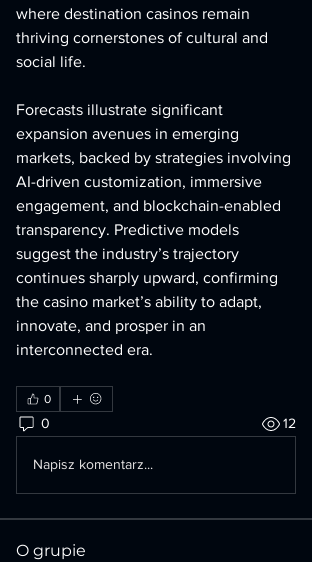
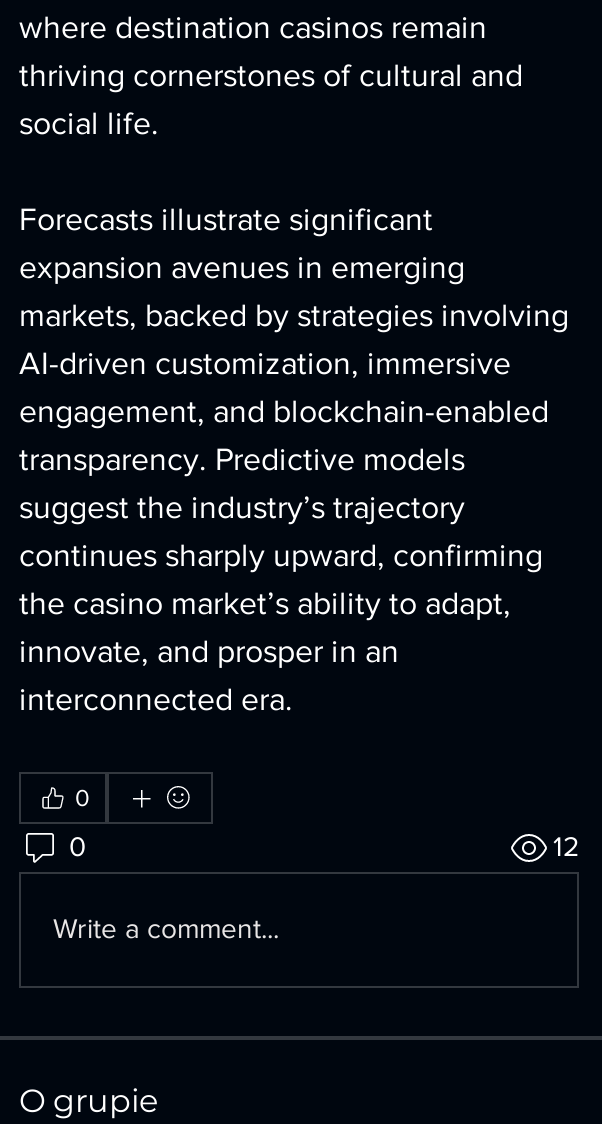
- Napisz komentarz...
+ Write a comment...
